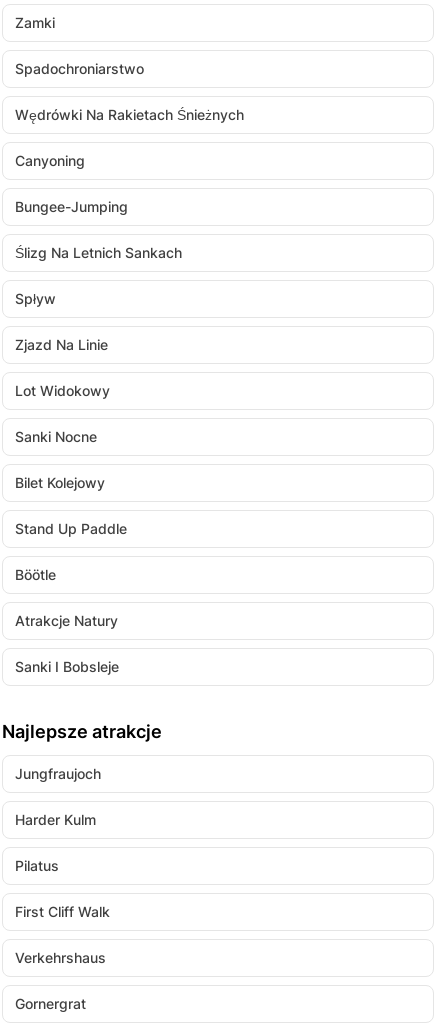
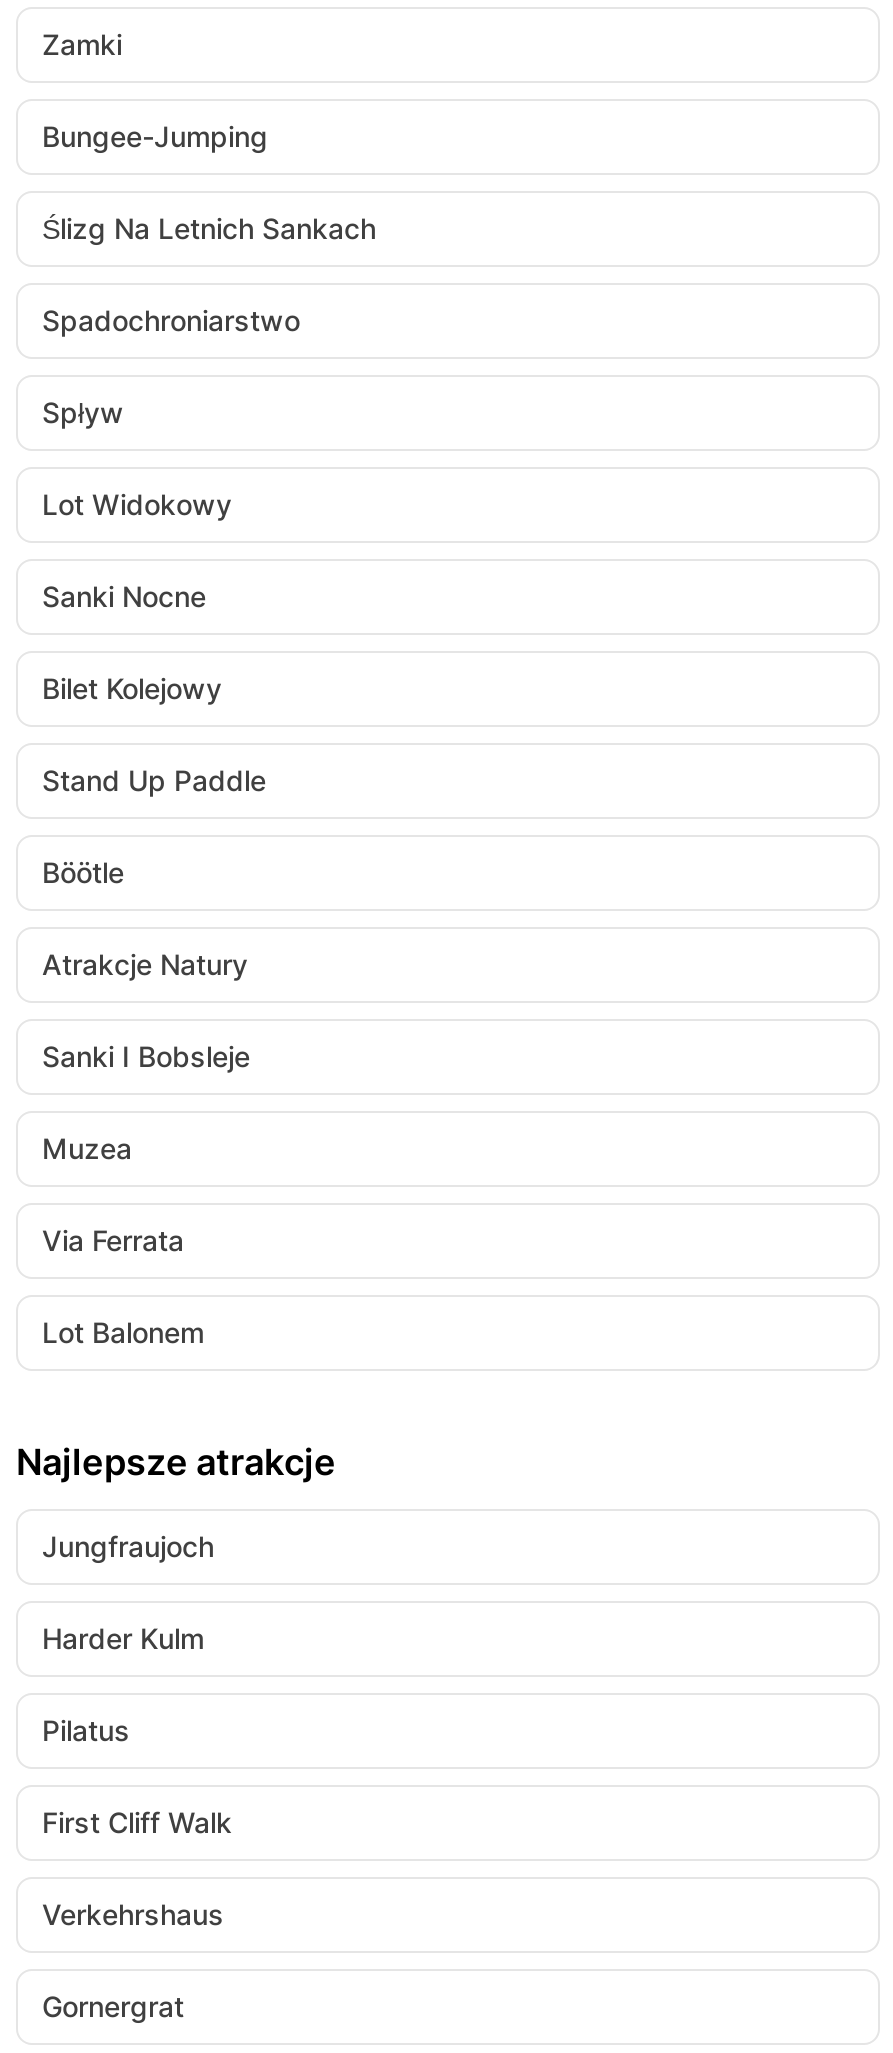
moved down: Spadochroniarstwo

- Wędrówki Na Rakietach Śnieżnych
- Canyoning

moved up: Bungee-Jumping | Ślizg Na Letnich Sankach

moved up: Spływ

- Zjazd Na Linie

moved up: Lot Widokowy | Sanki Nocne | Bilet Kolejowy | Stand Up Paddle | Böötle | Atrakcje Natury | Sanki I Bobsleje

+ Muzea
+ Via Ferrata
+ Lot Balonem
